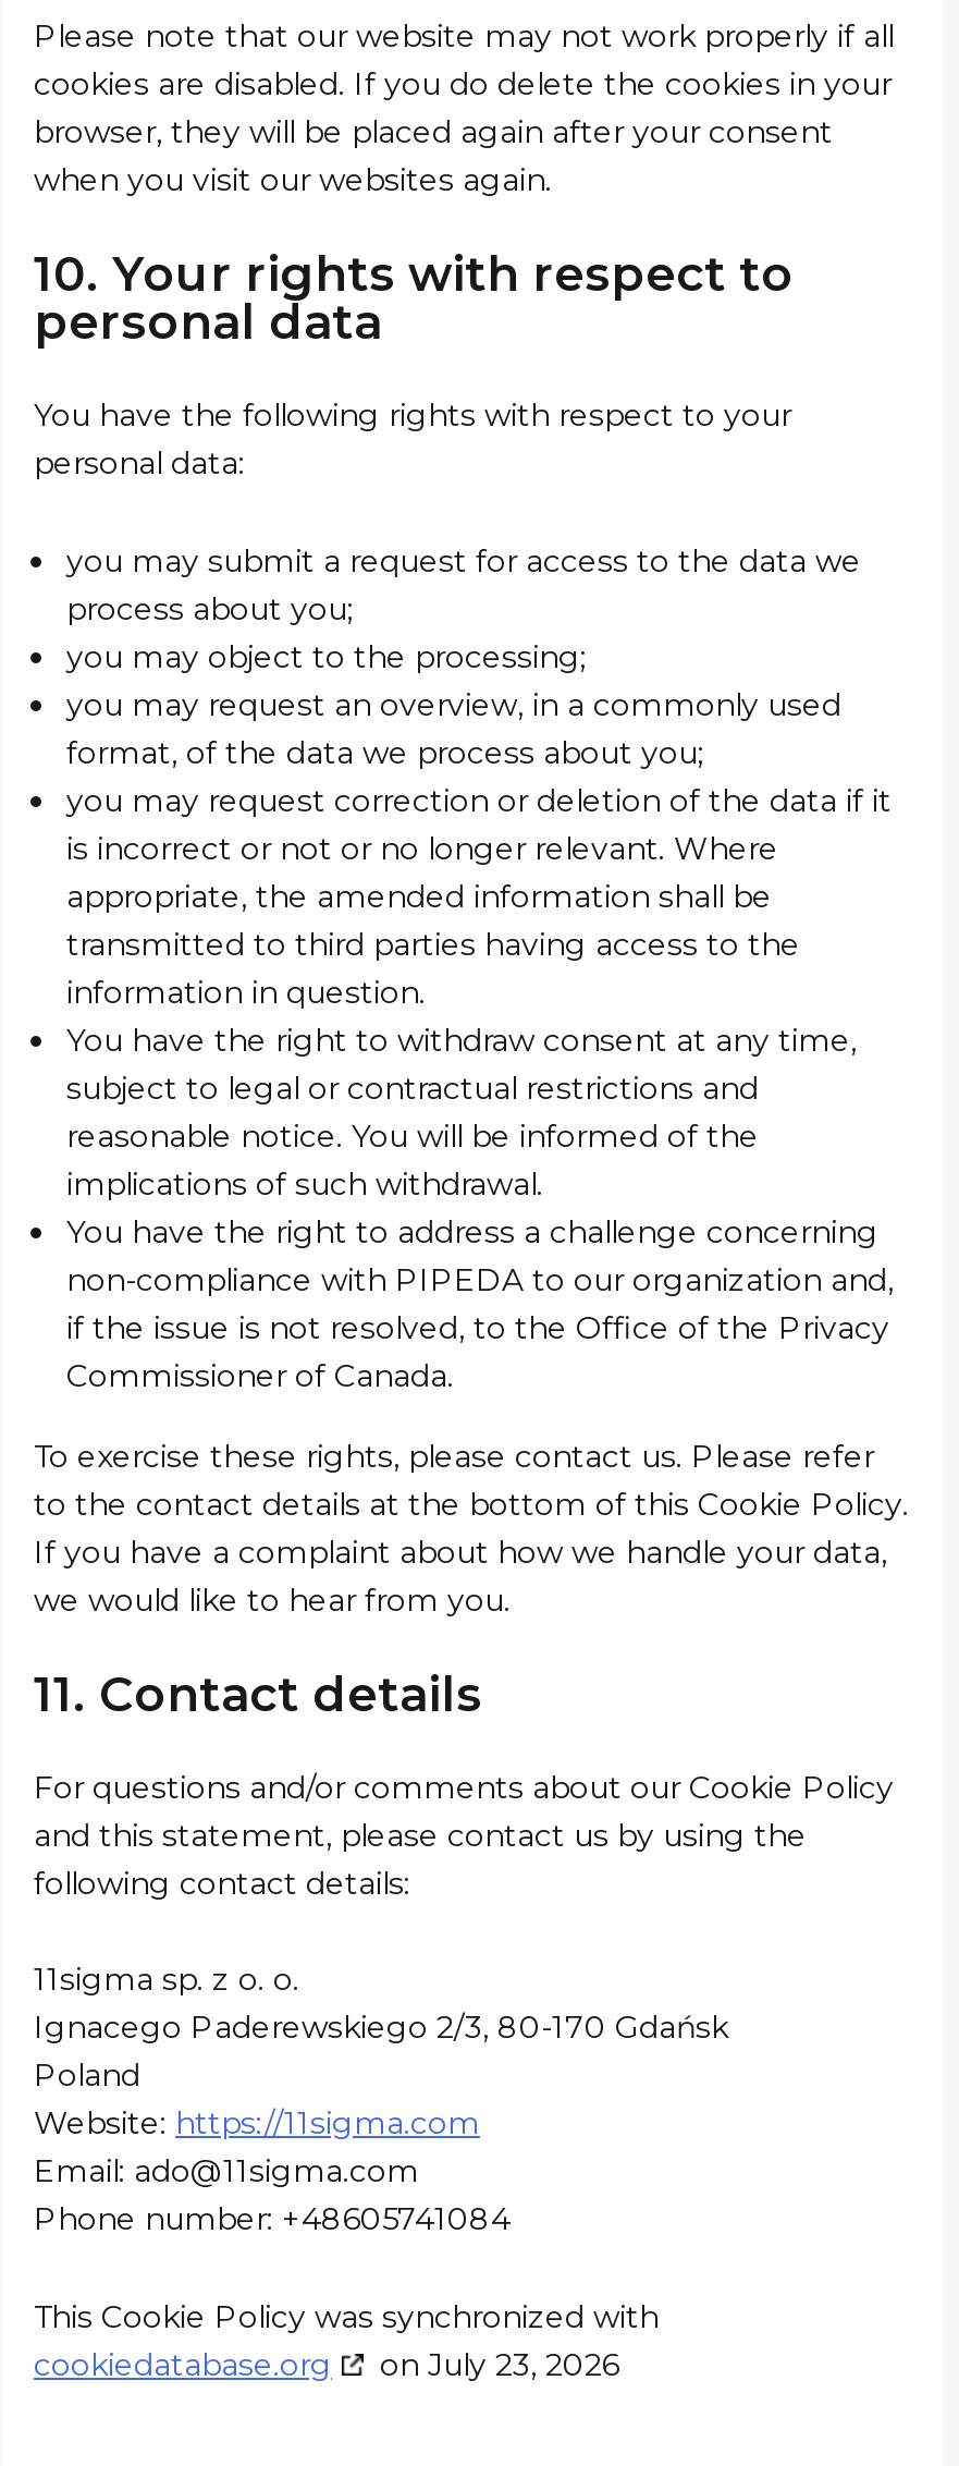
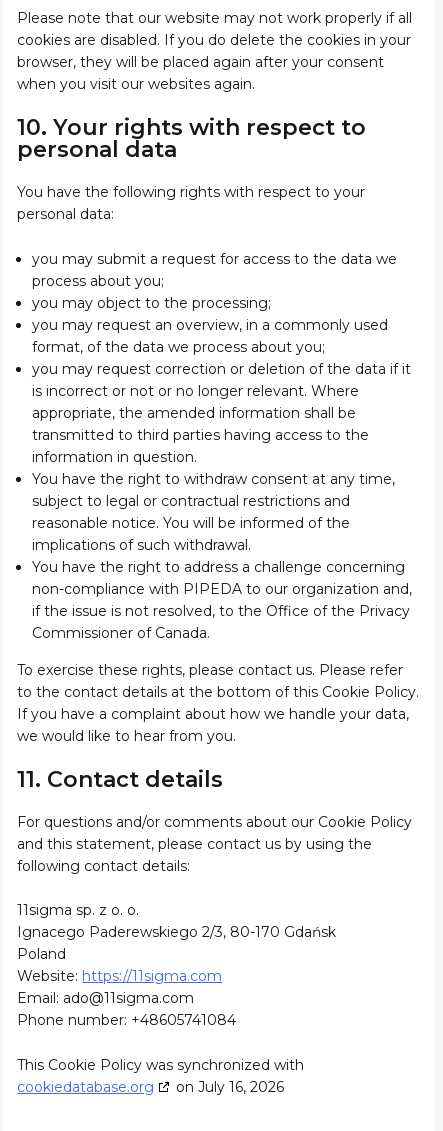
- cookiedatabase.org on July 23, 2026
+ cookiedatabase.org on July 16, 2026
